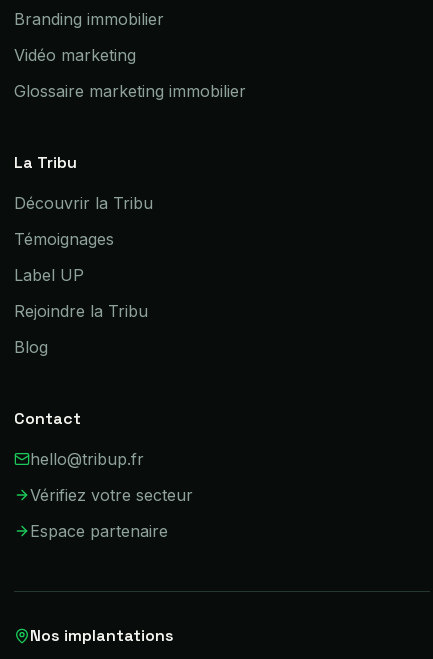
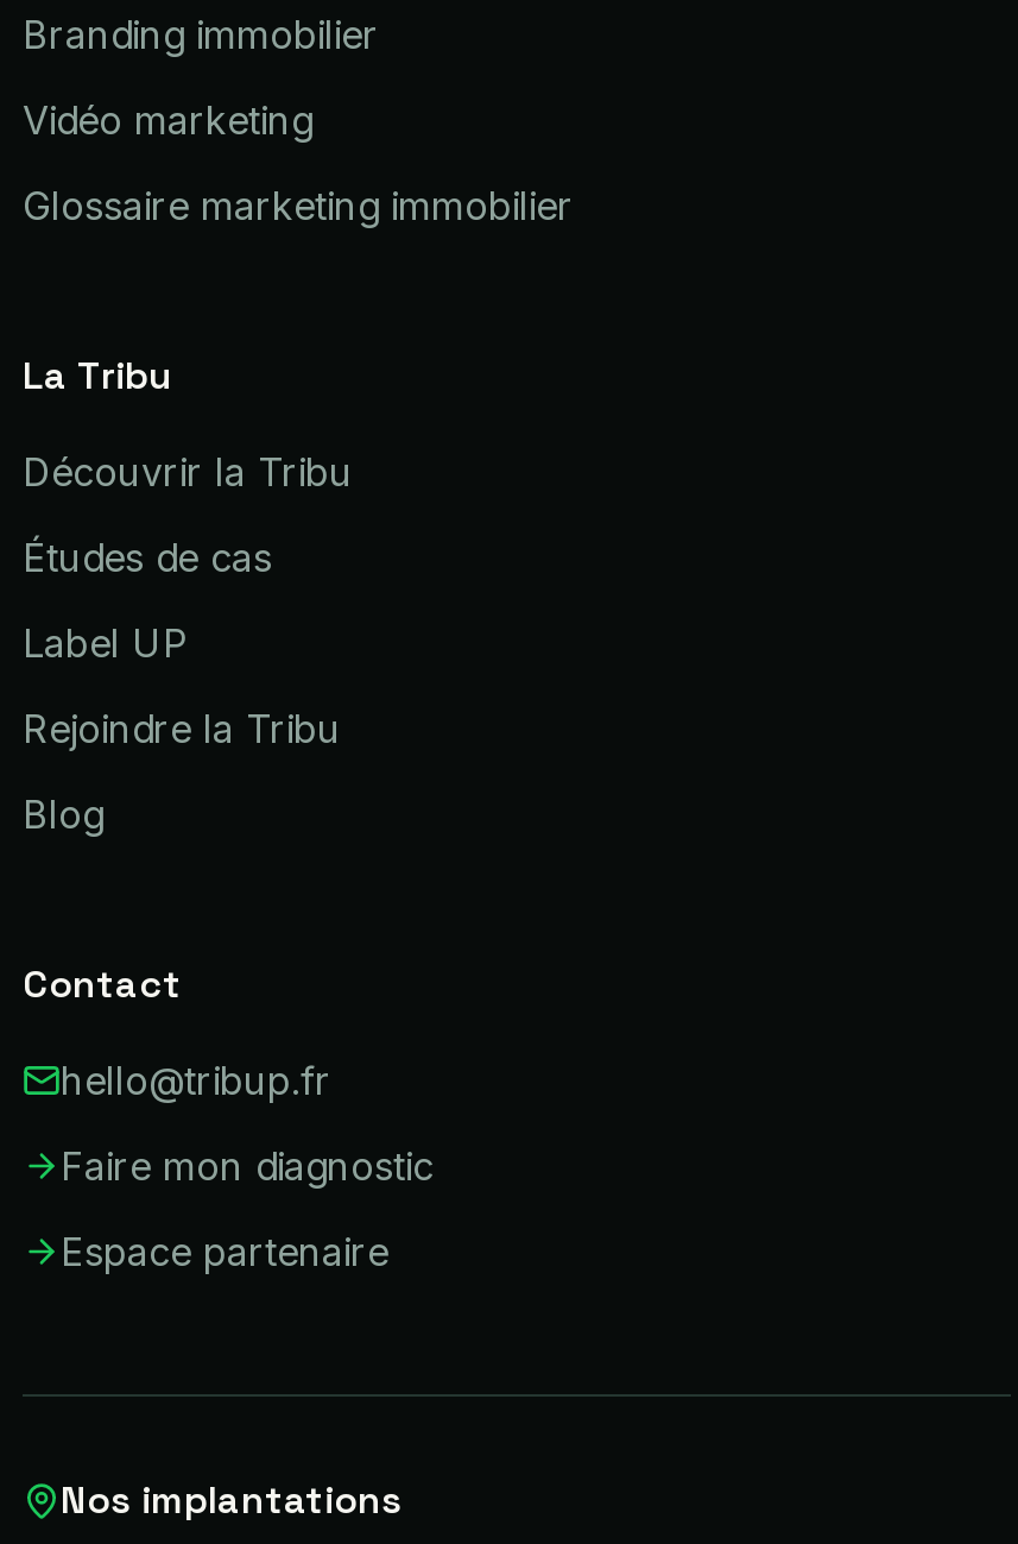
- Témoignages
+ Études de cas

- Vérifiez votre secteur
+ Faire mon diagnostic
